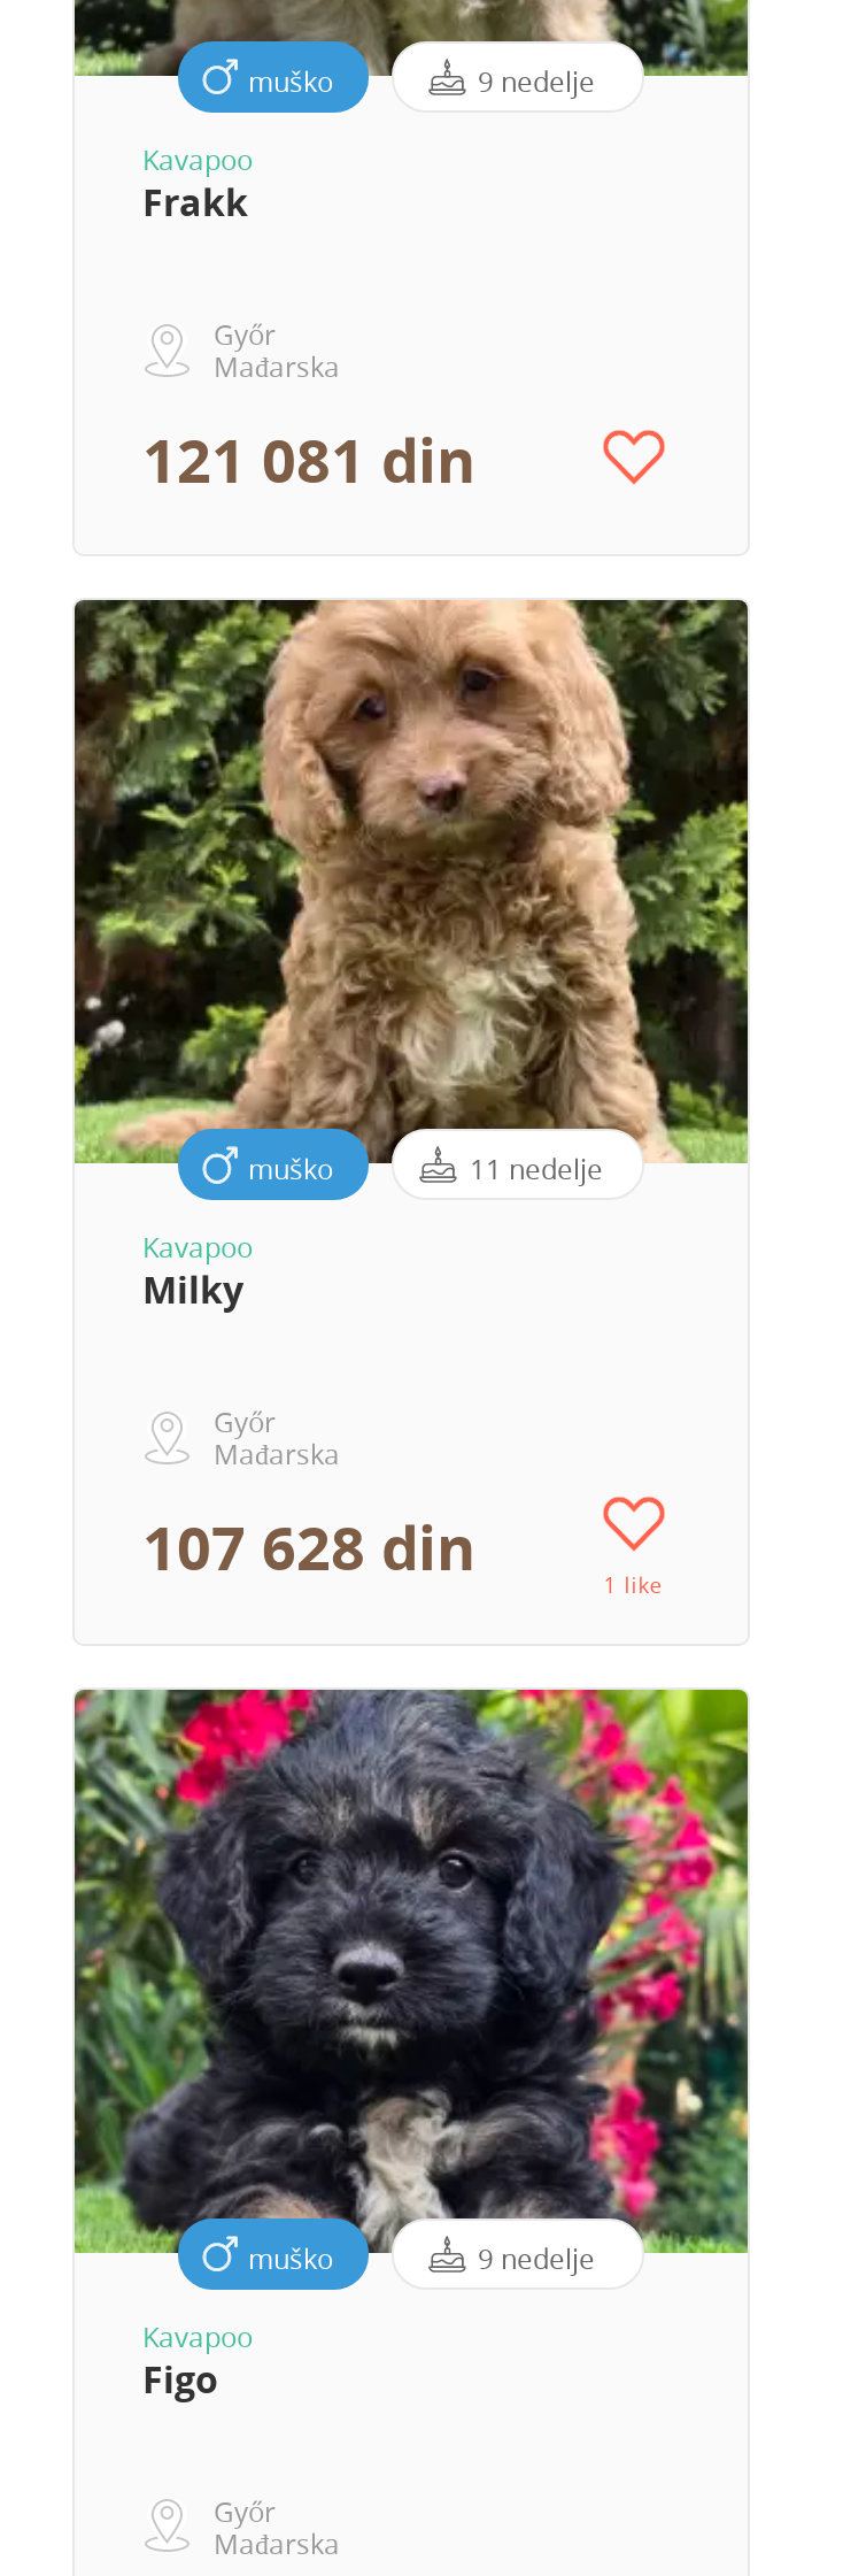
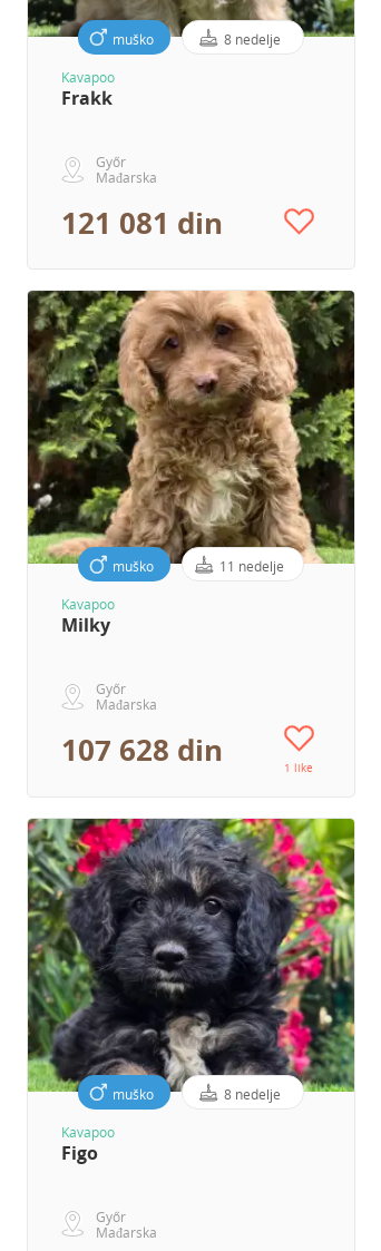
- 9 nedelje
+ 8 nedelje

- 9 nedelje
+ 8 nedelje
